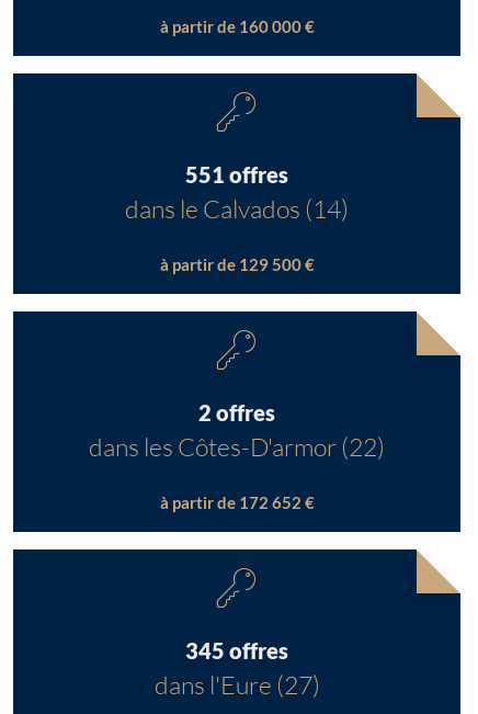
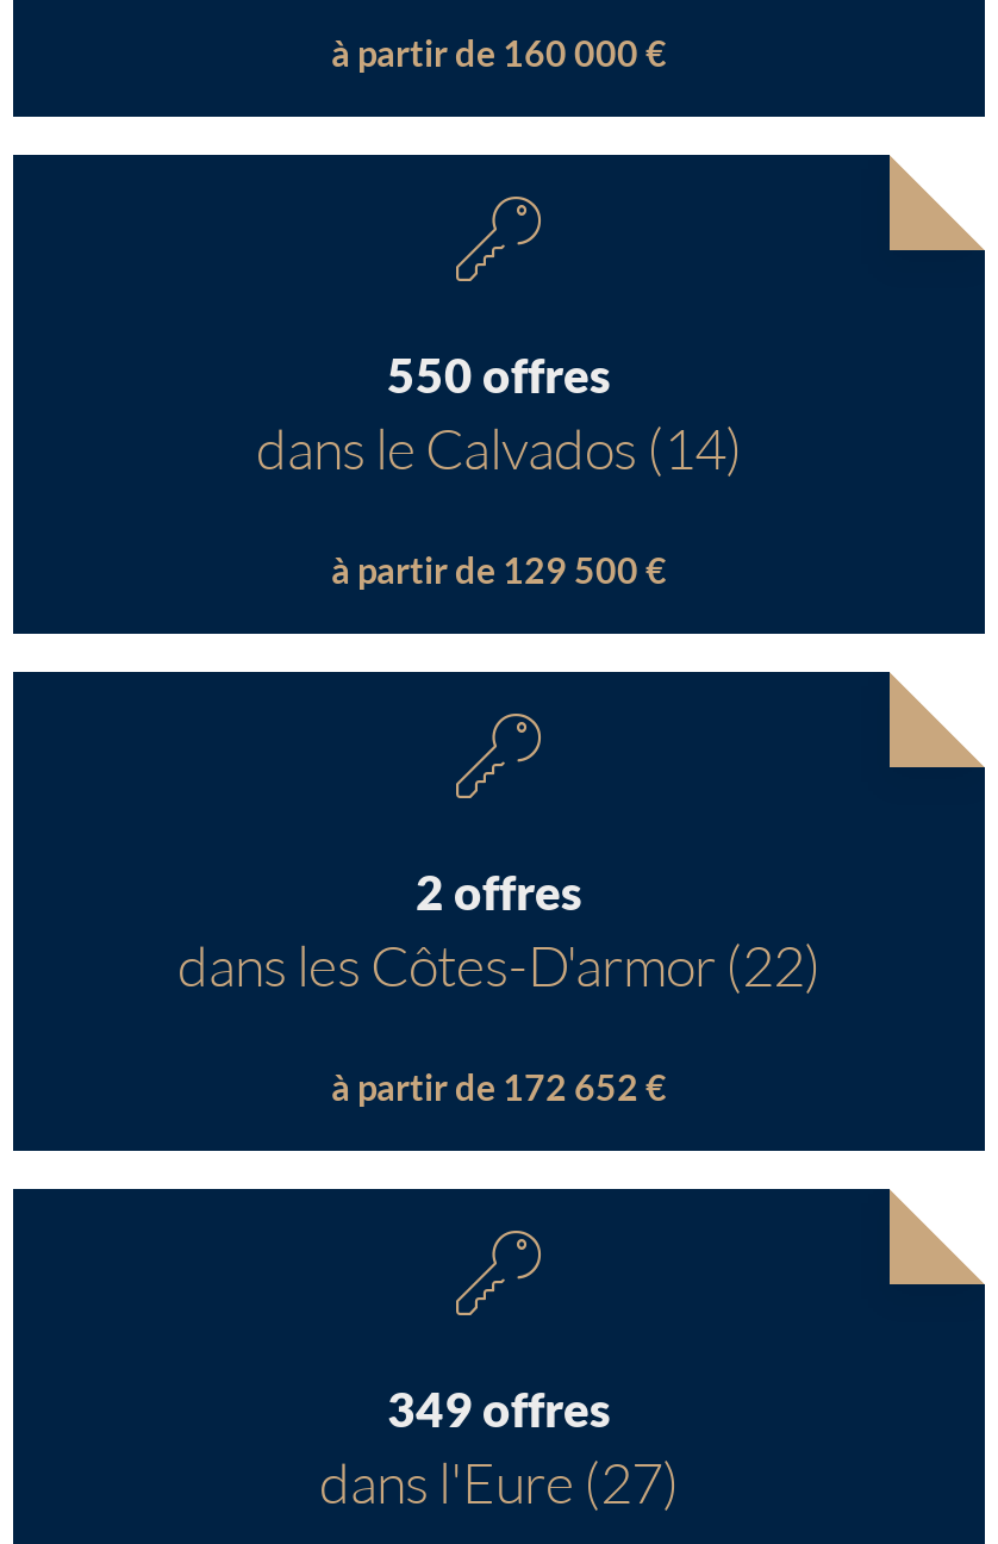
- 551 offres
+ 550 offres

- 345 offres
+ 349 offres
